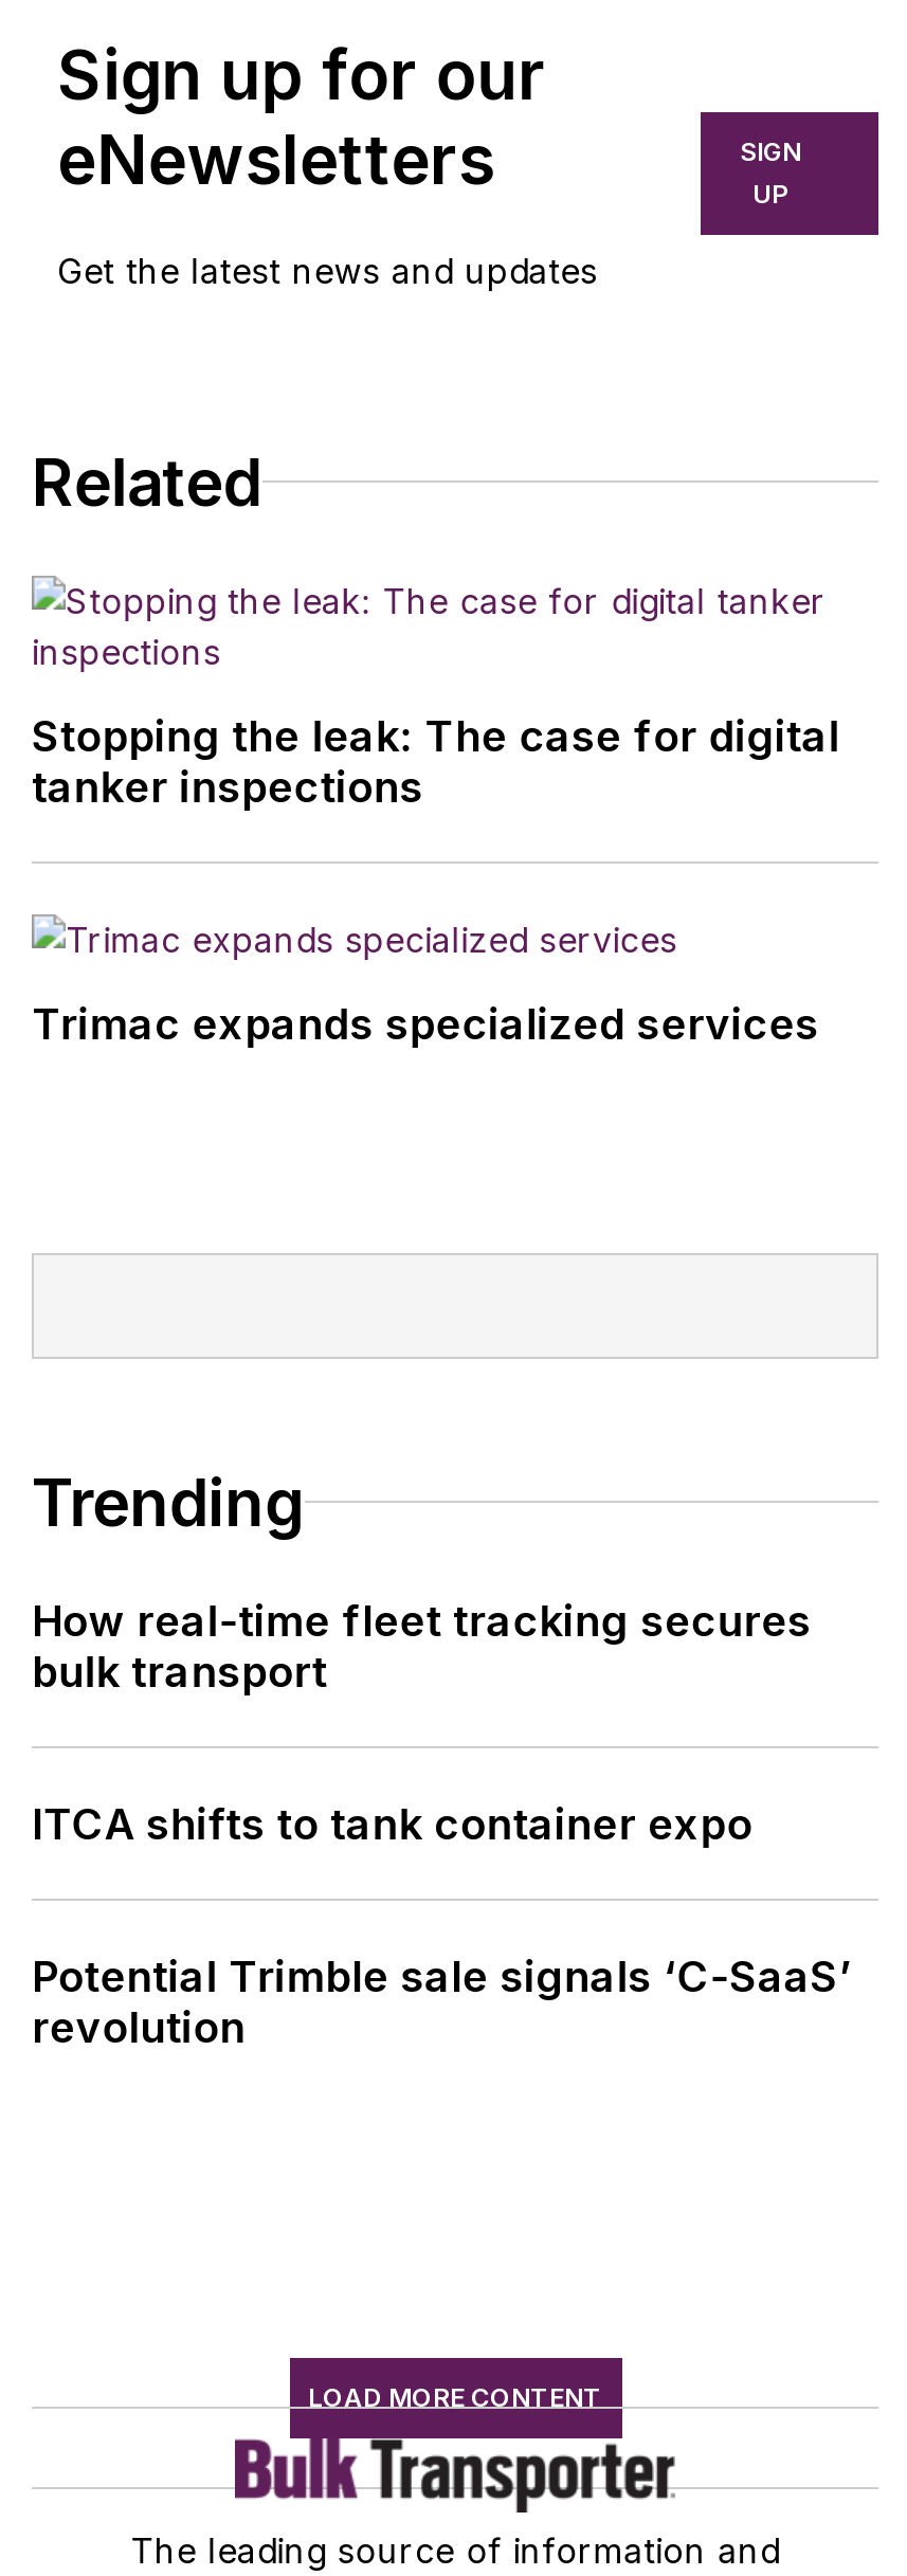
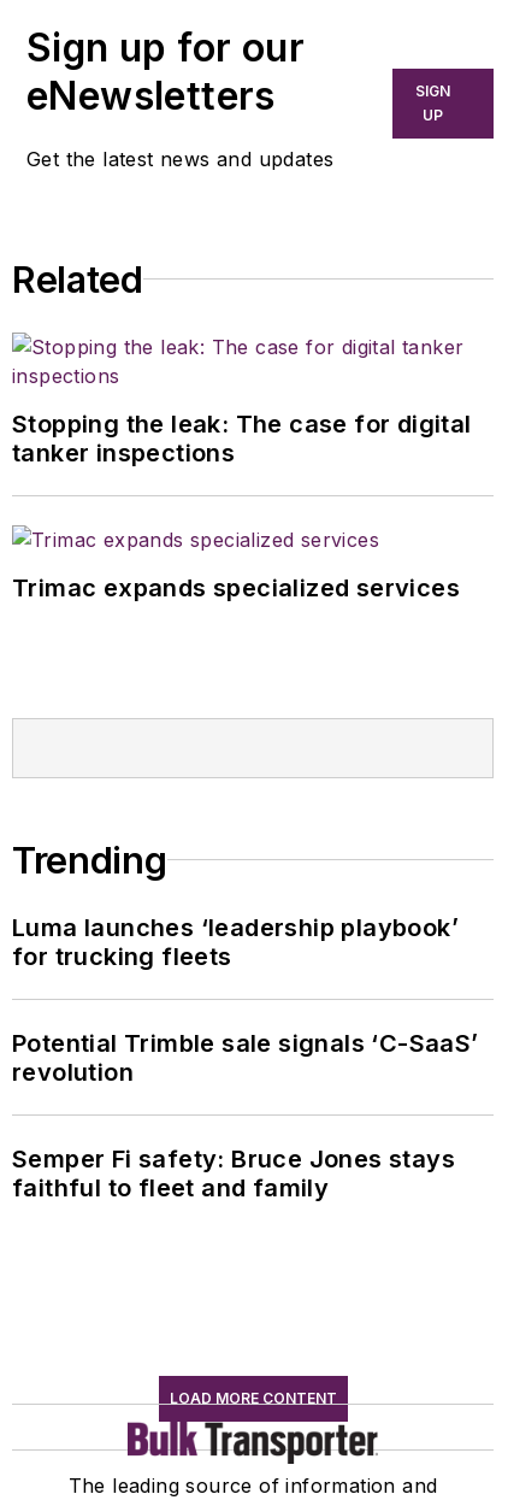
- How real-time fleet tracking secures
- bulk transport
- ITCA shifts to tank container expo
+ Luma launches ‘leadership playbook’
+ for trucking fleets

moved up: Potential Trimble sale signals ‘C-SaaS’ | revolution

+ Semper Fi safety: Bruce Jones stays
+ faithful to fleet and family
